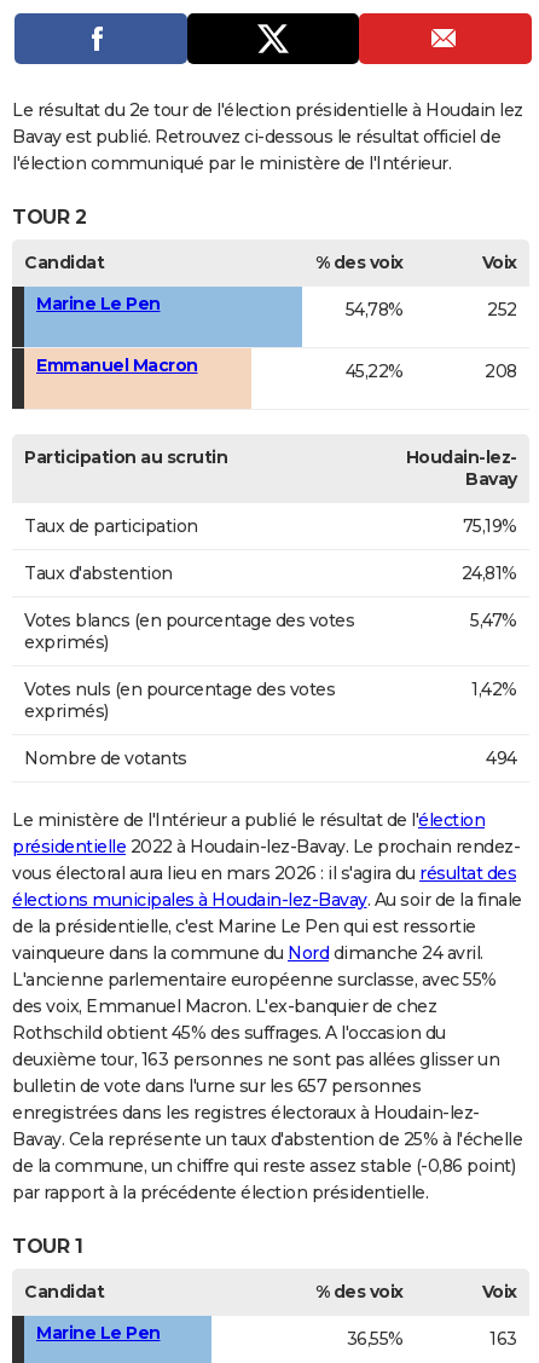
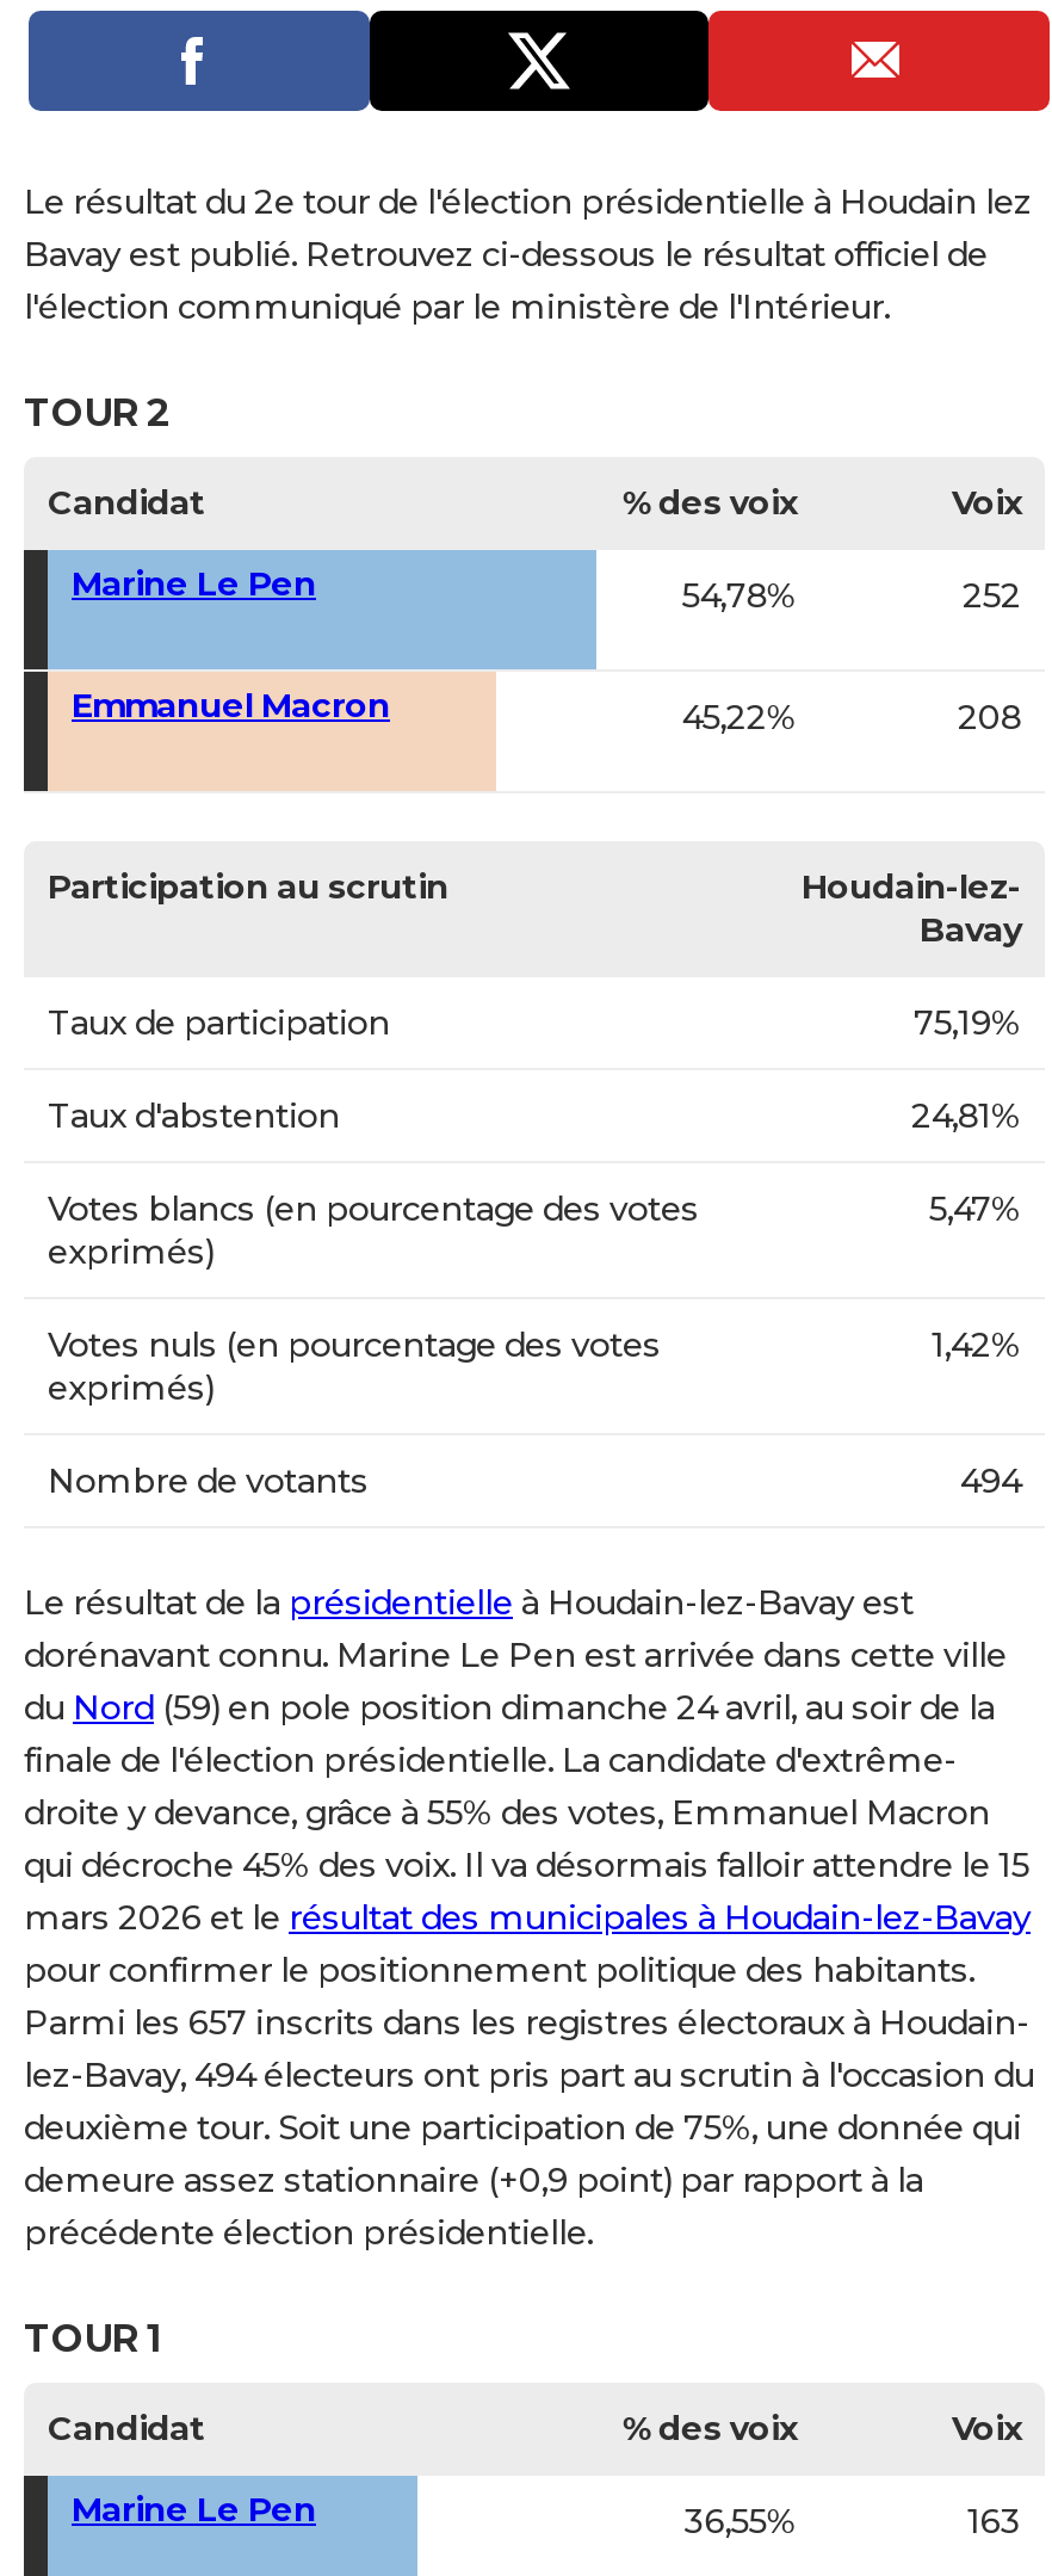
- Le ministère de l'Intérieur a publié le résultat de l'élection
- présidentielle 2022 à Houdain-lez-Bavay. Le prochain rendez-
- vous électoral aura lieu en mars 2026 : il s'agira du résultat des
- élections municipales à Houdain-lez-Bavay. Au soir de la finale
- de la présidentielle, c'est Marine Le Pen qui est ressortie
- vainqueure dans la commune du Nord dimanche 24 avril.
- L'ancienne parlementaire européenne surclasse, avec 55%
- des voix, Emmanuel Macron. L'ex-banquier de chez
- Rothschild obtient 45% des suffrages. A l'occasion du
- deuxième tour, 163 personnes ne sont pas allées glisser un
- bulletin de vote dans l'urne sur les 657 personnes
- enregistrées dans les registres électoraux à Houdain-lez-
- Bavay. Cela représente un taux d'abstention de 25% à l'échelle
- de la commune, un chiffre qui reste assez stable (-0,86 point)
- par rapport à la précédente élection présidentielle.
+ Le résultat de la présidentielle à Houdain-lez-Bavay est
+ dorénavant connu. Marine Le Pen est arrivée dans cette ville
+ du Nord (59) en pole position dimanche 24 avril, au soir de la
+ finale de l'élection présidentielle. La candidate d'extrême-
+ droite y devance, grâce à 55% des votes, Emmanuel Macron
+ qui décroche 45% des voix. Il va désormais falloir attendre le 15
+ mars 2026 et le résultat des municipales à Houdain-lez-Bavay
+ pour confirmer le positionnement politique des habitants.
+ Parmi les 657 inscrits dans les registres électoraux à Houdain-
+ lez-Bavay, 494 électeurs ont pris part au scrutin à l'occasion du
+ deuxième tour. Soit une participation de 75%, une donnée qui
+ demeure assez stationnaire (+0,9 point) par rapport à la
+ précédente élection présidentielle.
